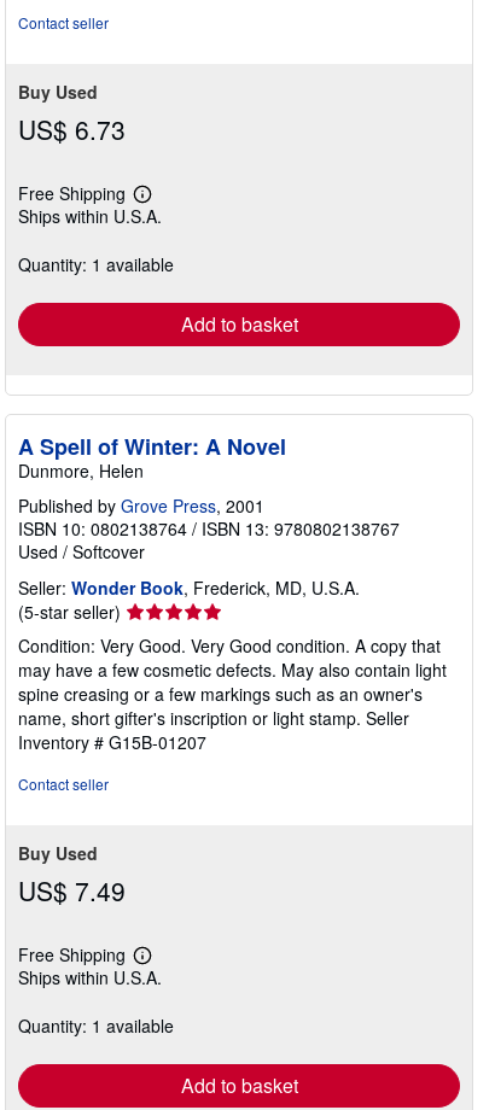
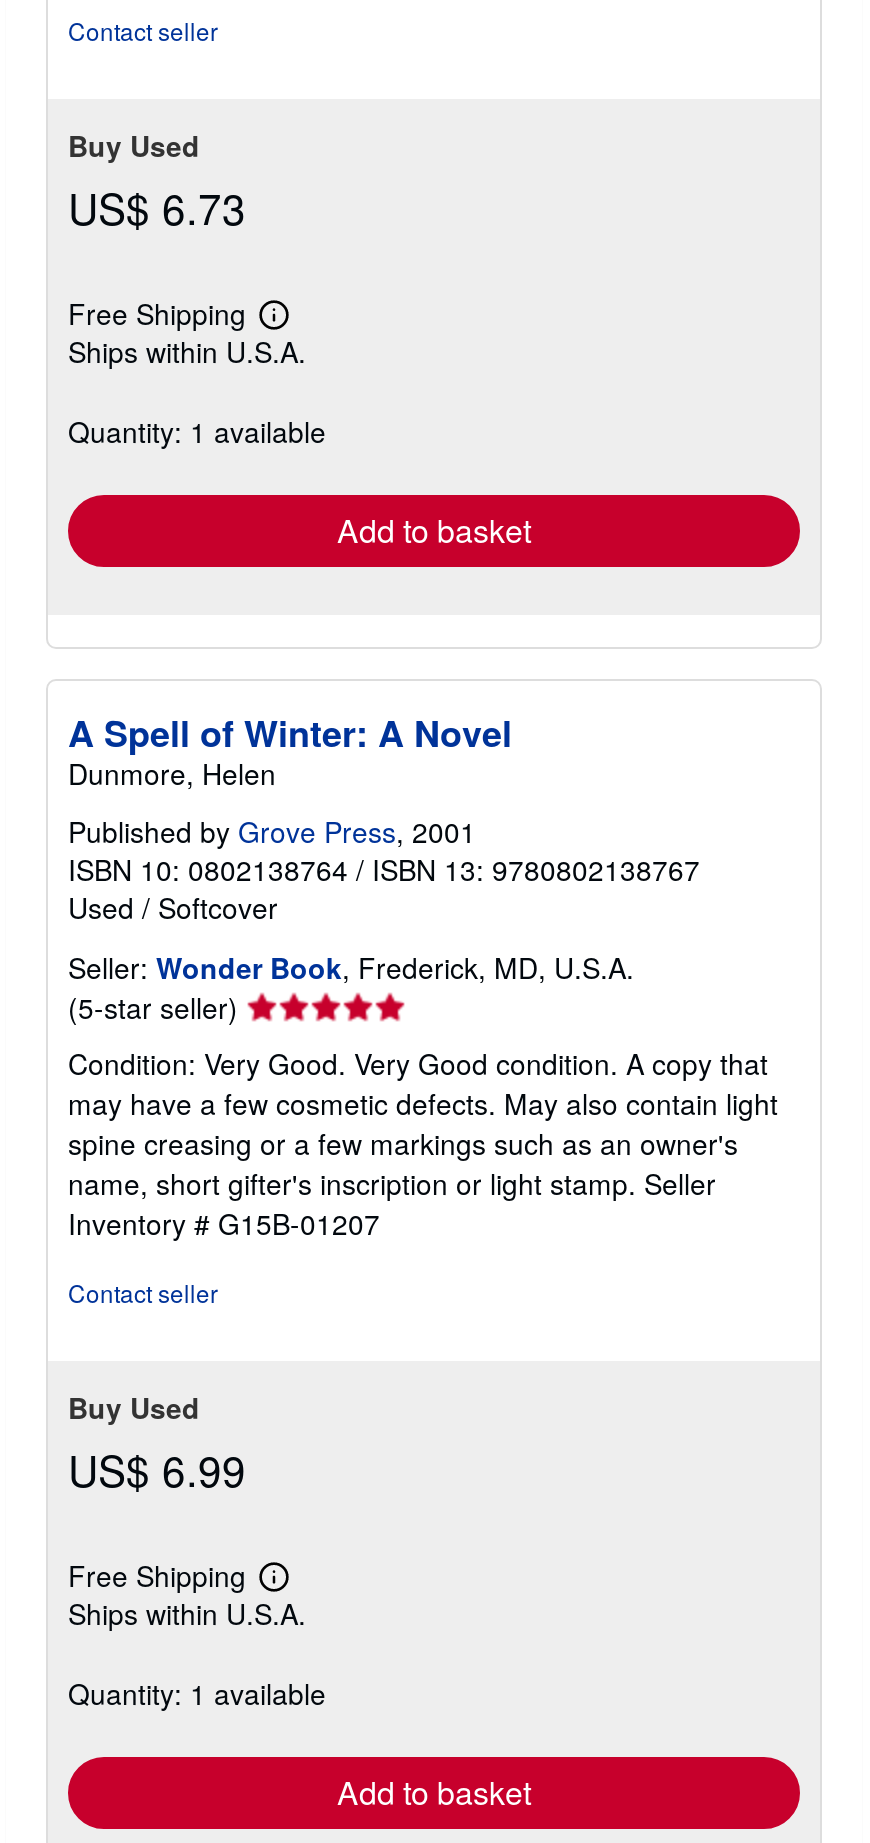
- US$ 7.49
+ US$ 6.99
